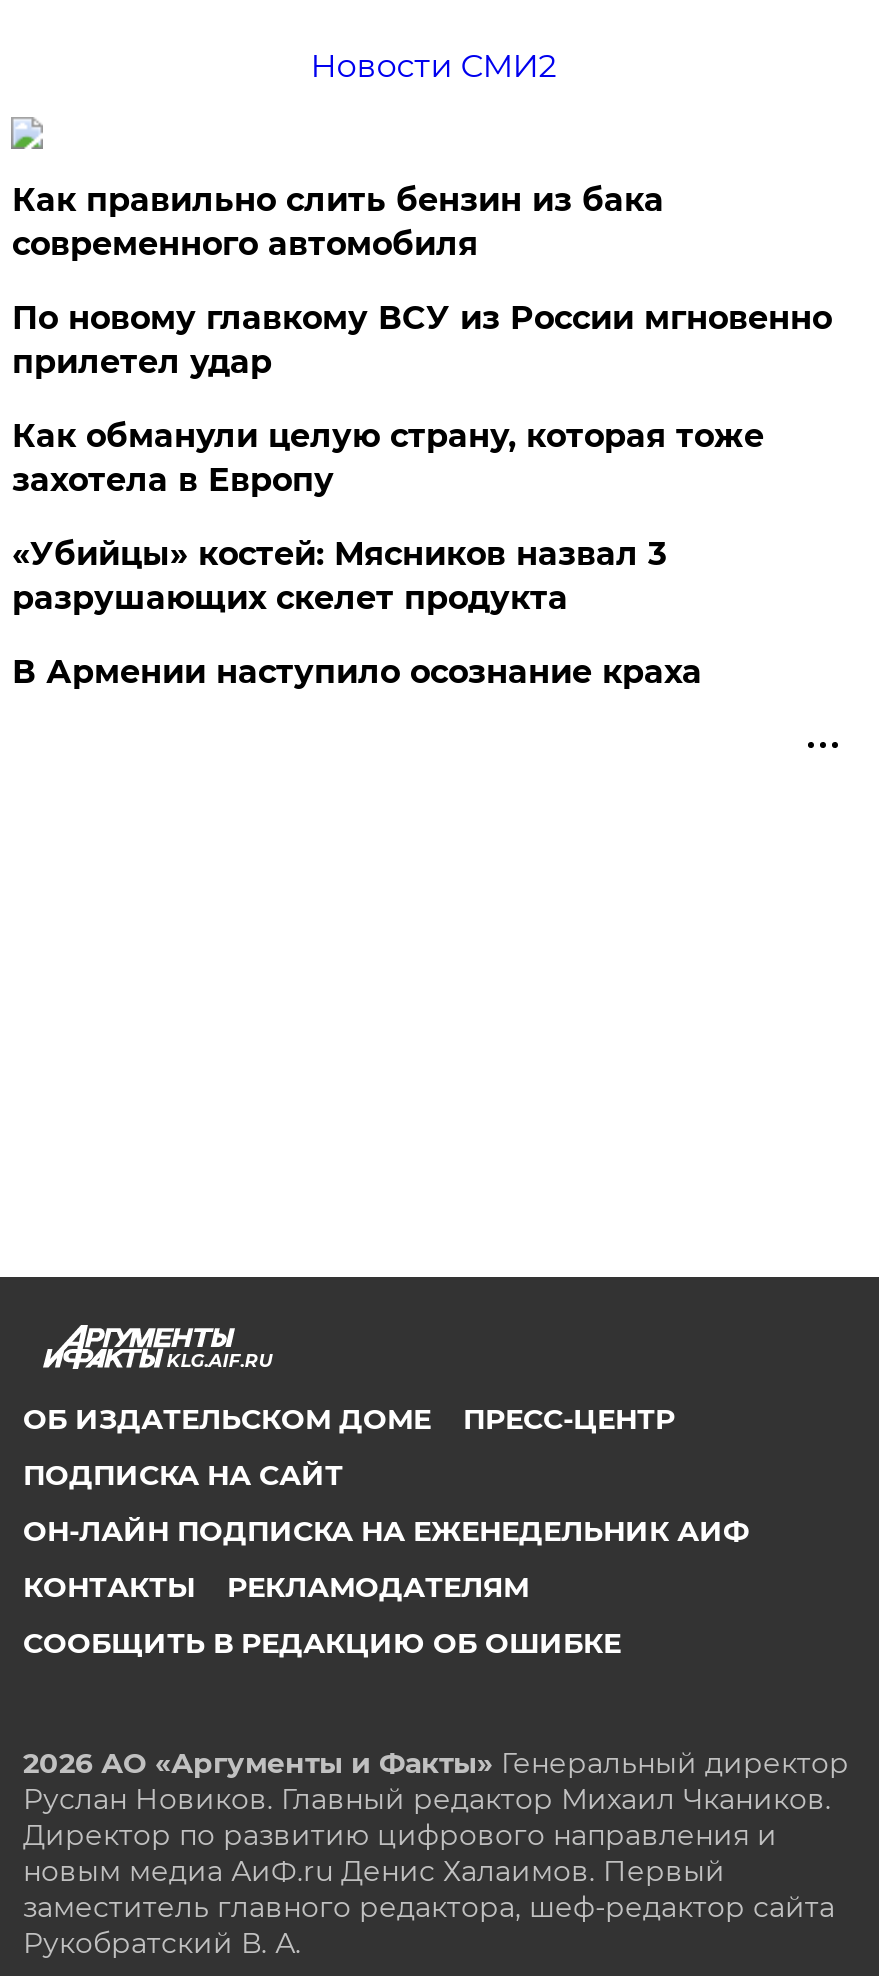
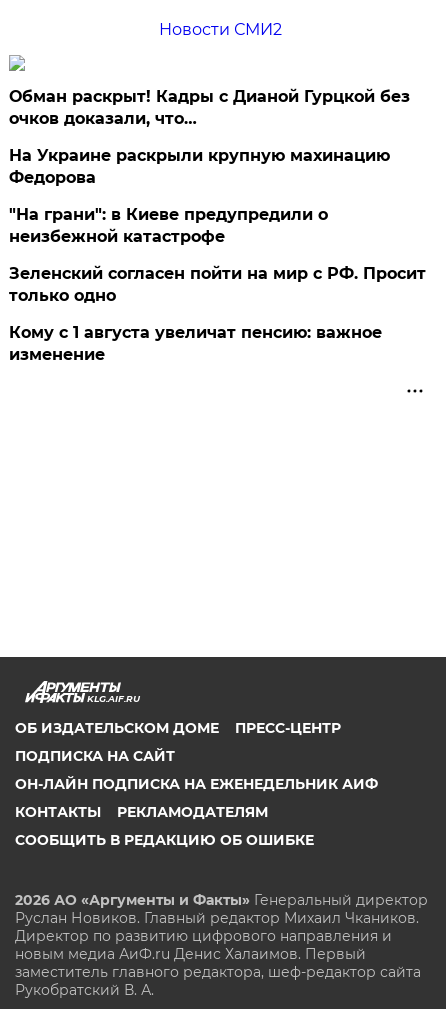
- Как правильно слить бензин из бака
- современного автомобиля
+ Обман раскрыт! Кадры с Дианой Гурцкой без
+ очков доказали, что…

- По новому главкому ВСУ из России мгновенно
- прилетел удар
+ На Украине раскрыли крупную махинацию
+ Федорова

- Как обманули целую страну, которая тоже
- захотела в Европу
+ "На грани": в Киеве предупредили о
+ неизбежной катастрофе

- «Убийцы» костей: Мясников назвал 3
- разрушающих скелет продукта
+ Зеленский согласен пойти на мир с РФ. Просит
+ только одно

- В Армении наступило осознание краха
+ Кому с 1 августа увеличат пенсию: важное
+ изменение
